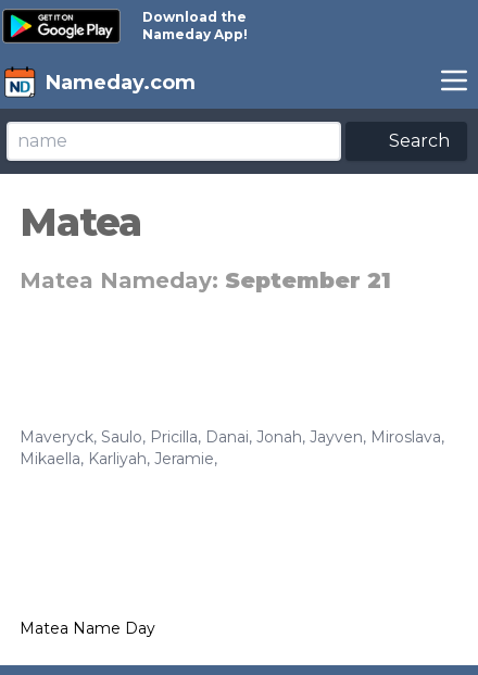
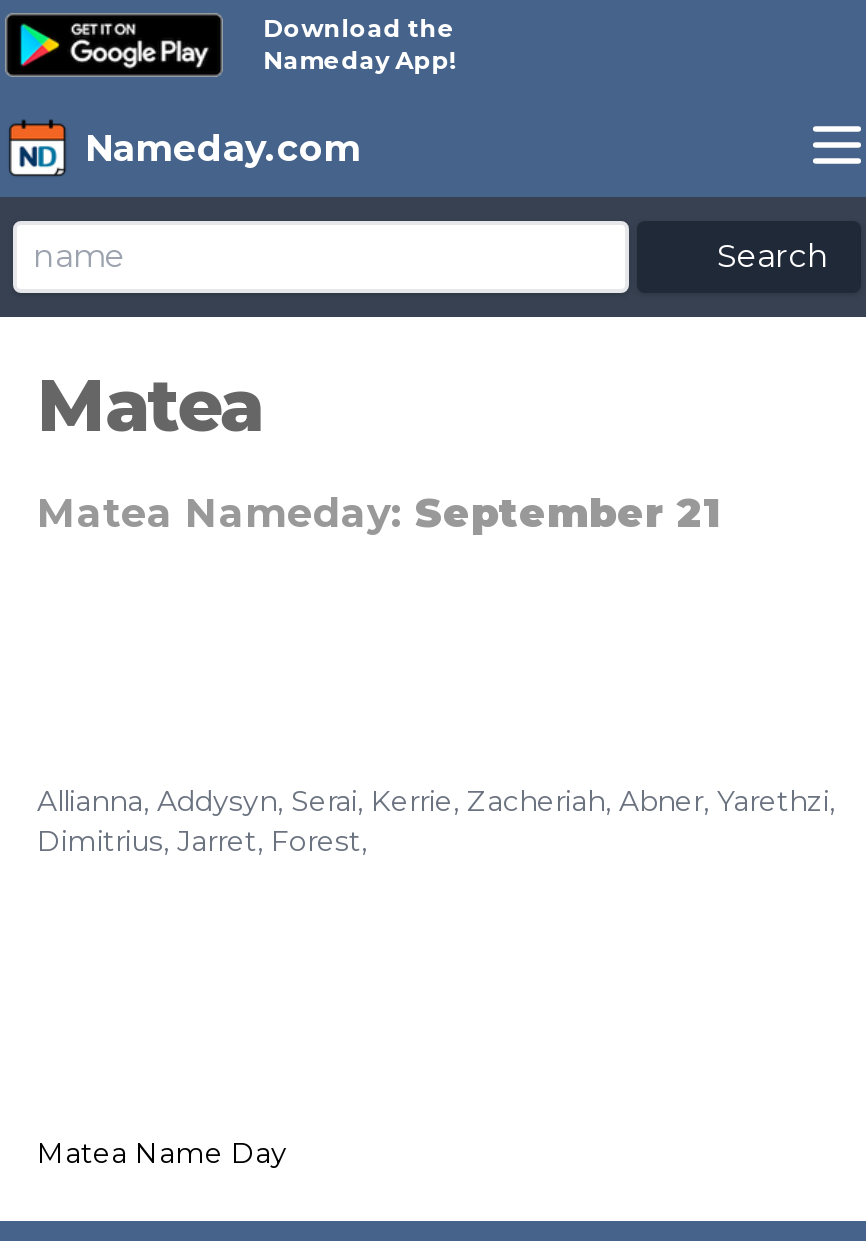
- Maveryck, Saulo, Pricilla, Danai, Jonah, Jayven, Miroslava,
- Mikaella, Karliyah, Jeramie,
+ Allianna, Addysyn, Serai, Kerrie, Zacheriah, Abner, Yarethzi,
+ Dimitrius, Jarret, Forest,
